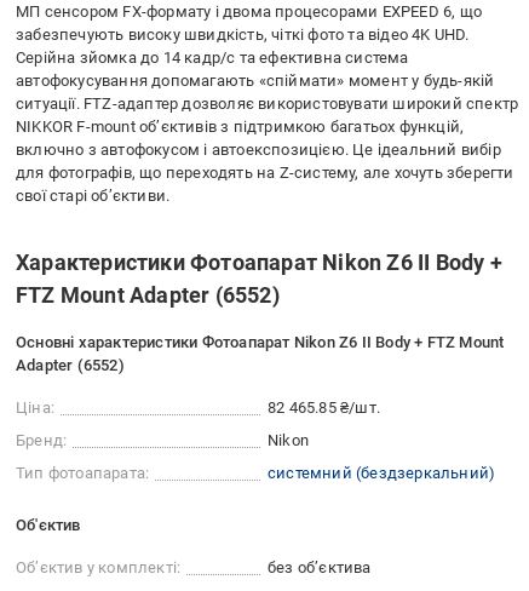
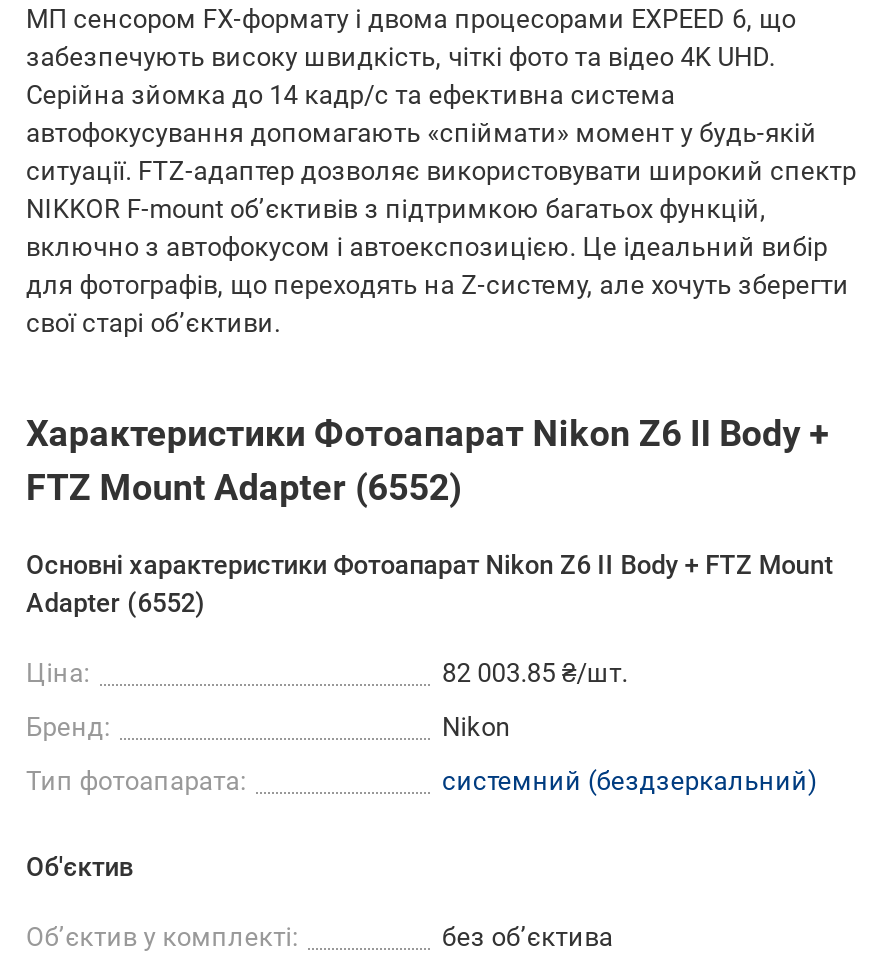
- 82 465.85 ₴/шт.
+ 82 003.85 ₴/шт.
